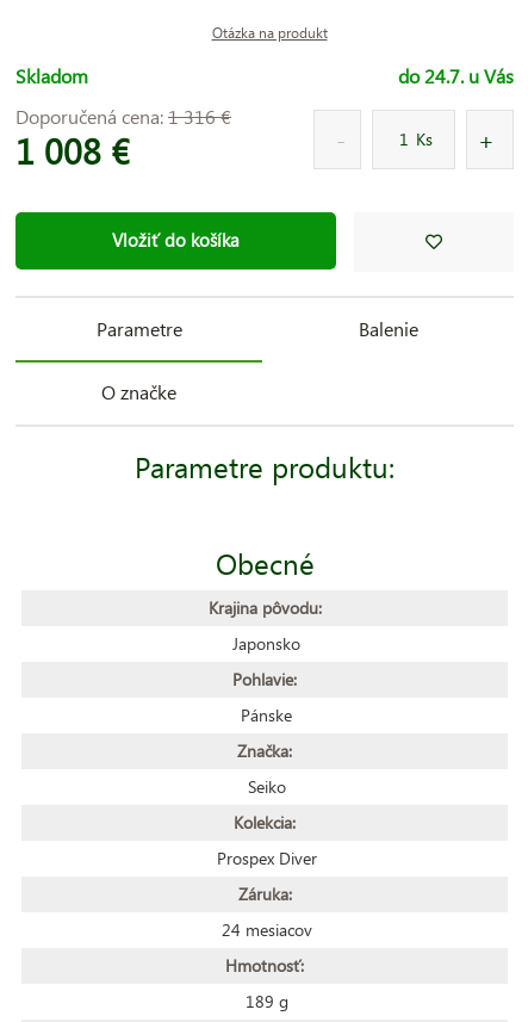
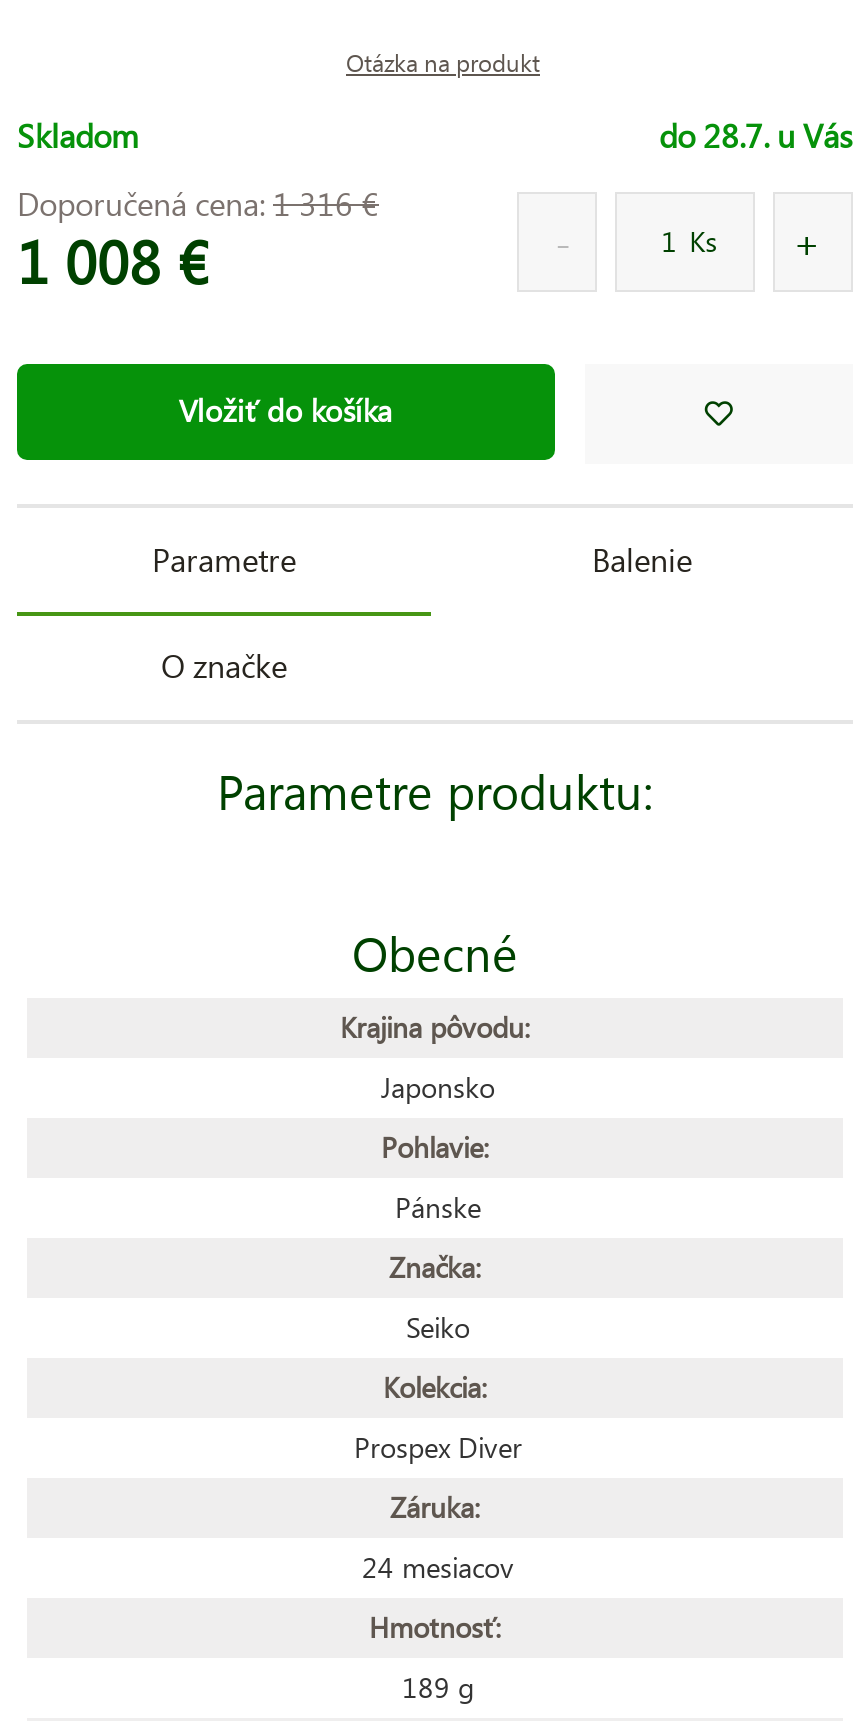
- do 24.7. u Vás
+ do 28.7. u Vás
